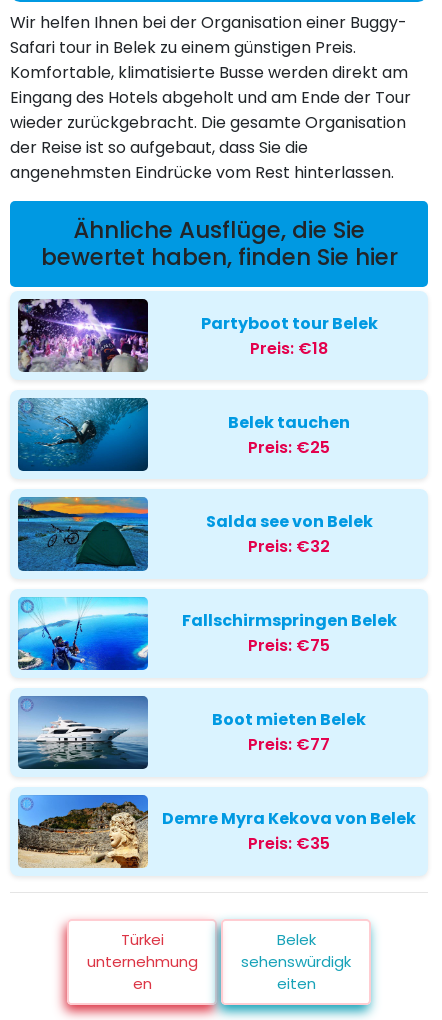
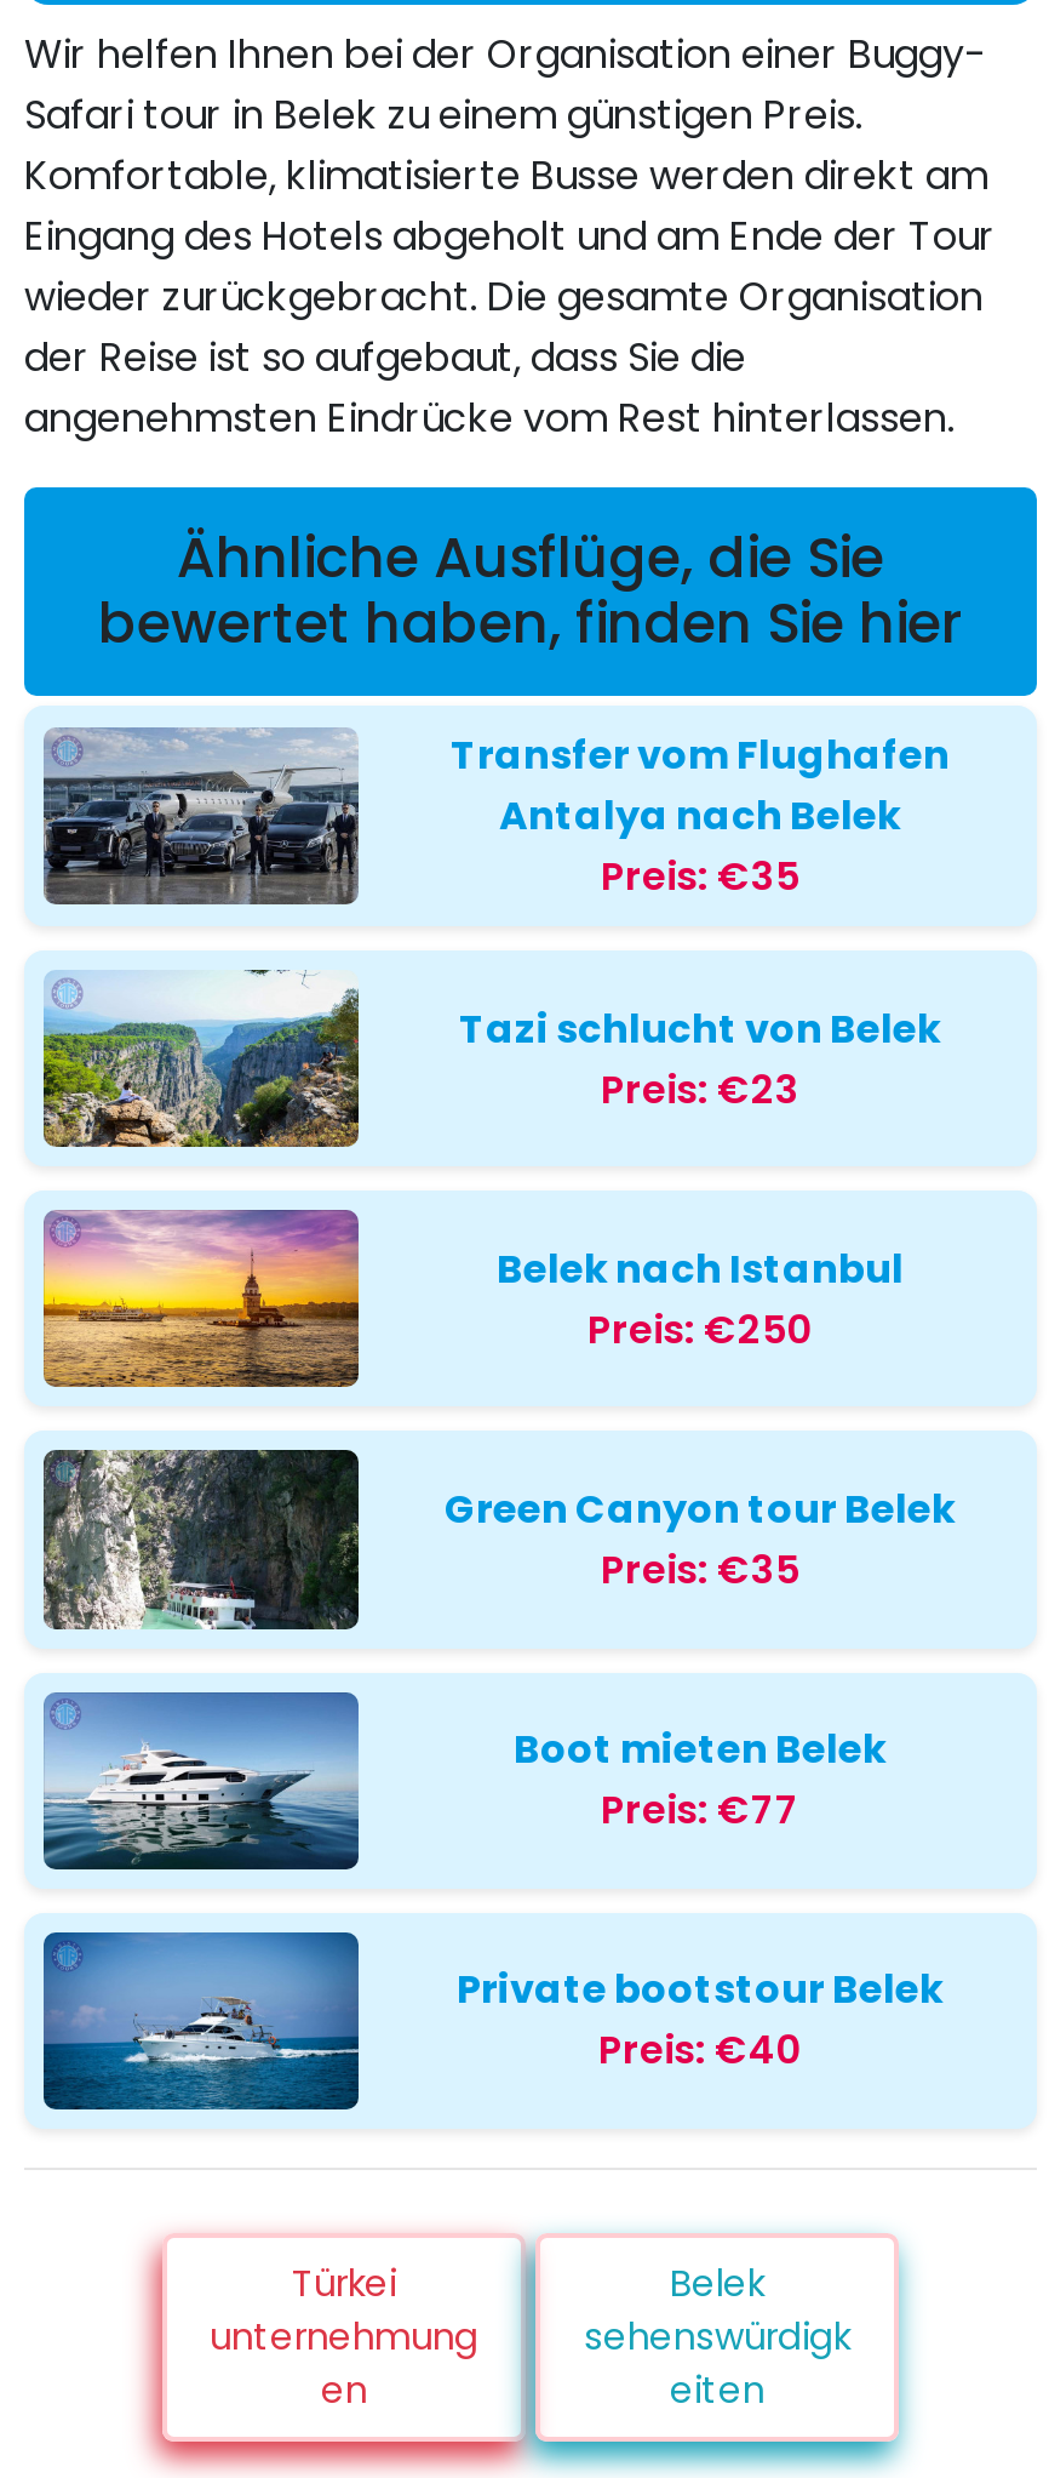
- [image]
+ [image]

- Partyboot tour Belek
- Preis: €18
+ Transfer vom Flughafen
+ Antalya nach Belek
+ Preis: €35

- [image]
+ [image]

- Belek tauchen
- Preis: €25
+ Tazi schlucht von Belek
+ Preis: €23

- [image]
+ [image]

- Salda see von Belek
- Preis: €32
+ Belek nach Istanbul
+ Preis: €250

- [image]
- Fallschirmspringen Belek
- Preis: €75
+ [image]
+ Green Canyon tour Belek
+ Preis: €35

- [image]
- Demre Myra Kekova von Belek
- Preis: €35
+ [image]
+ Private bootstour Belek
+ Preis: €40
